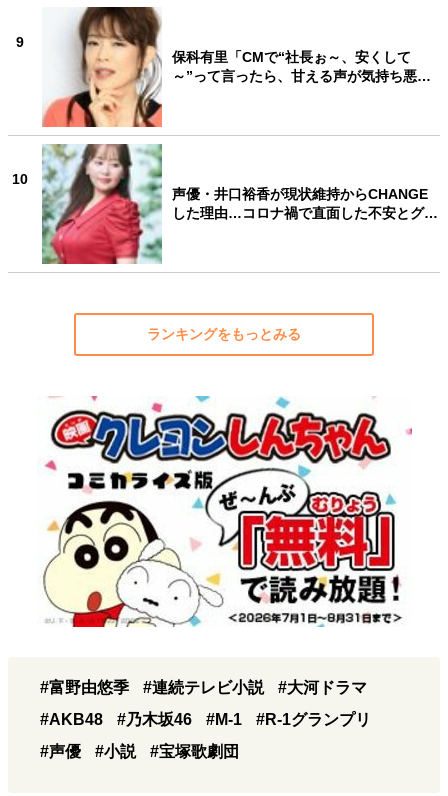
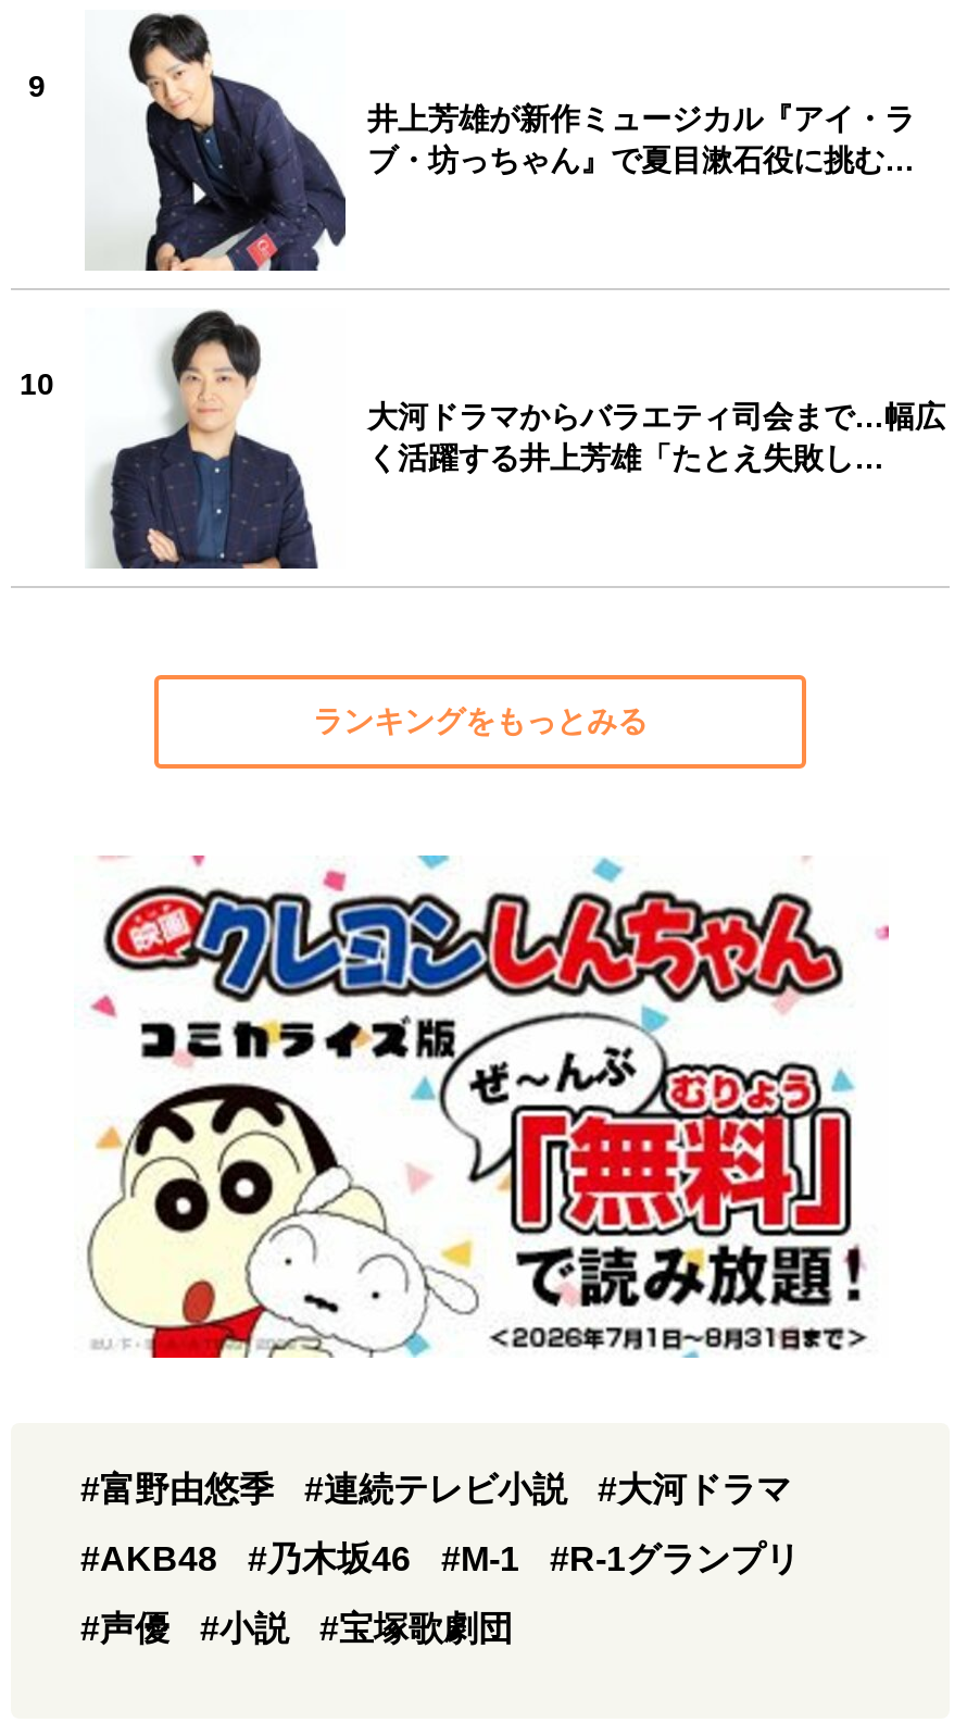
- [image]
- 保科有里「CMで“社長ぉ～、安くして
- ～”って言ったら、甘える声が気持ち悪…
+ [image]
+ 井上芳雄が新作ミュージカル『アイ・ラ
+ ブ・坊っちゃん』で夏目漱石役に挑む…

- [image]
- 声優・井口裕香が現状維持からCHANGE
- した理由…コロナ禍で直面した不安とグ…
+ [image]
+ 大河ドラマからバラエティ司会まで…幅広
+ く活躍する井上芳雄「たとえ失敗し…
